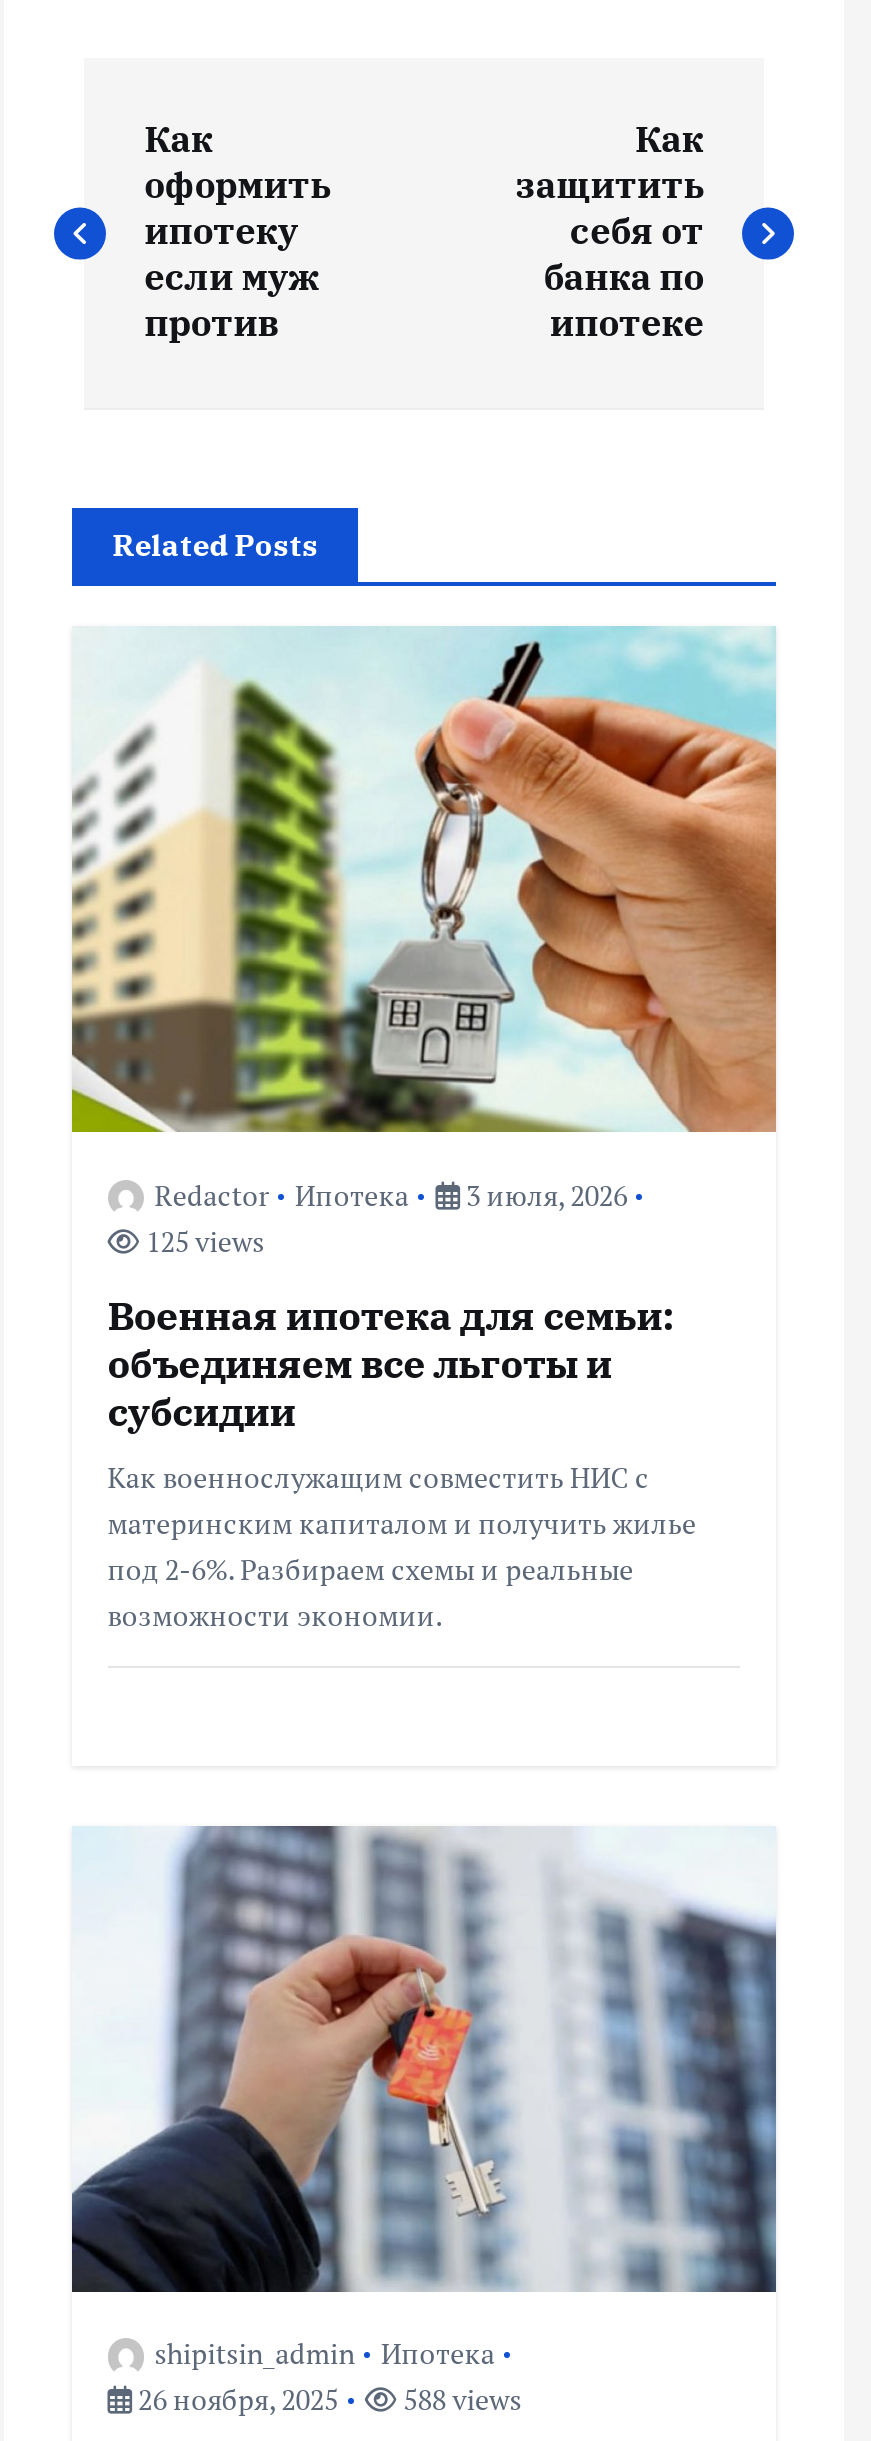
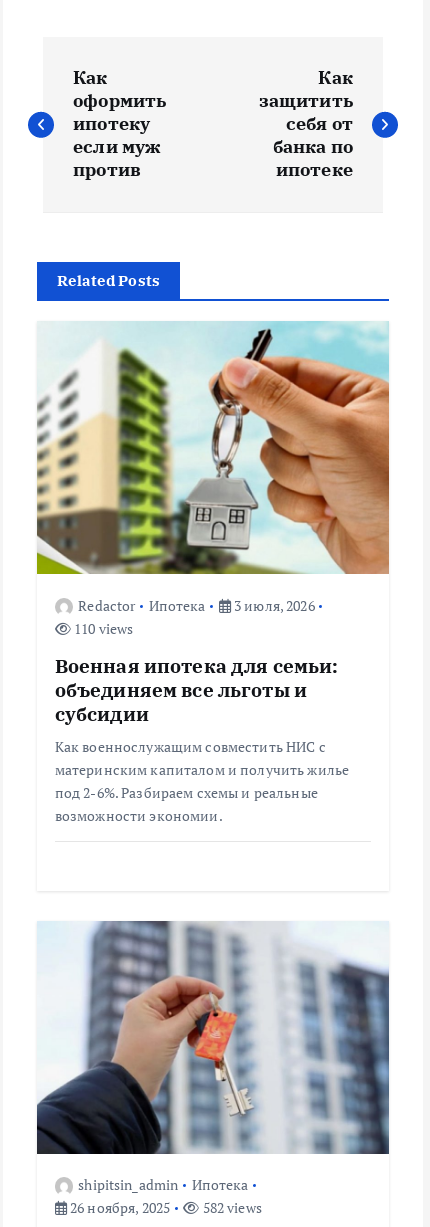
- 125 views
+ 110 views

- 588 views
+ 582 views
